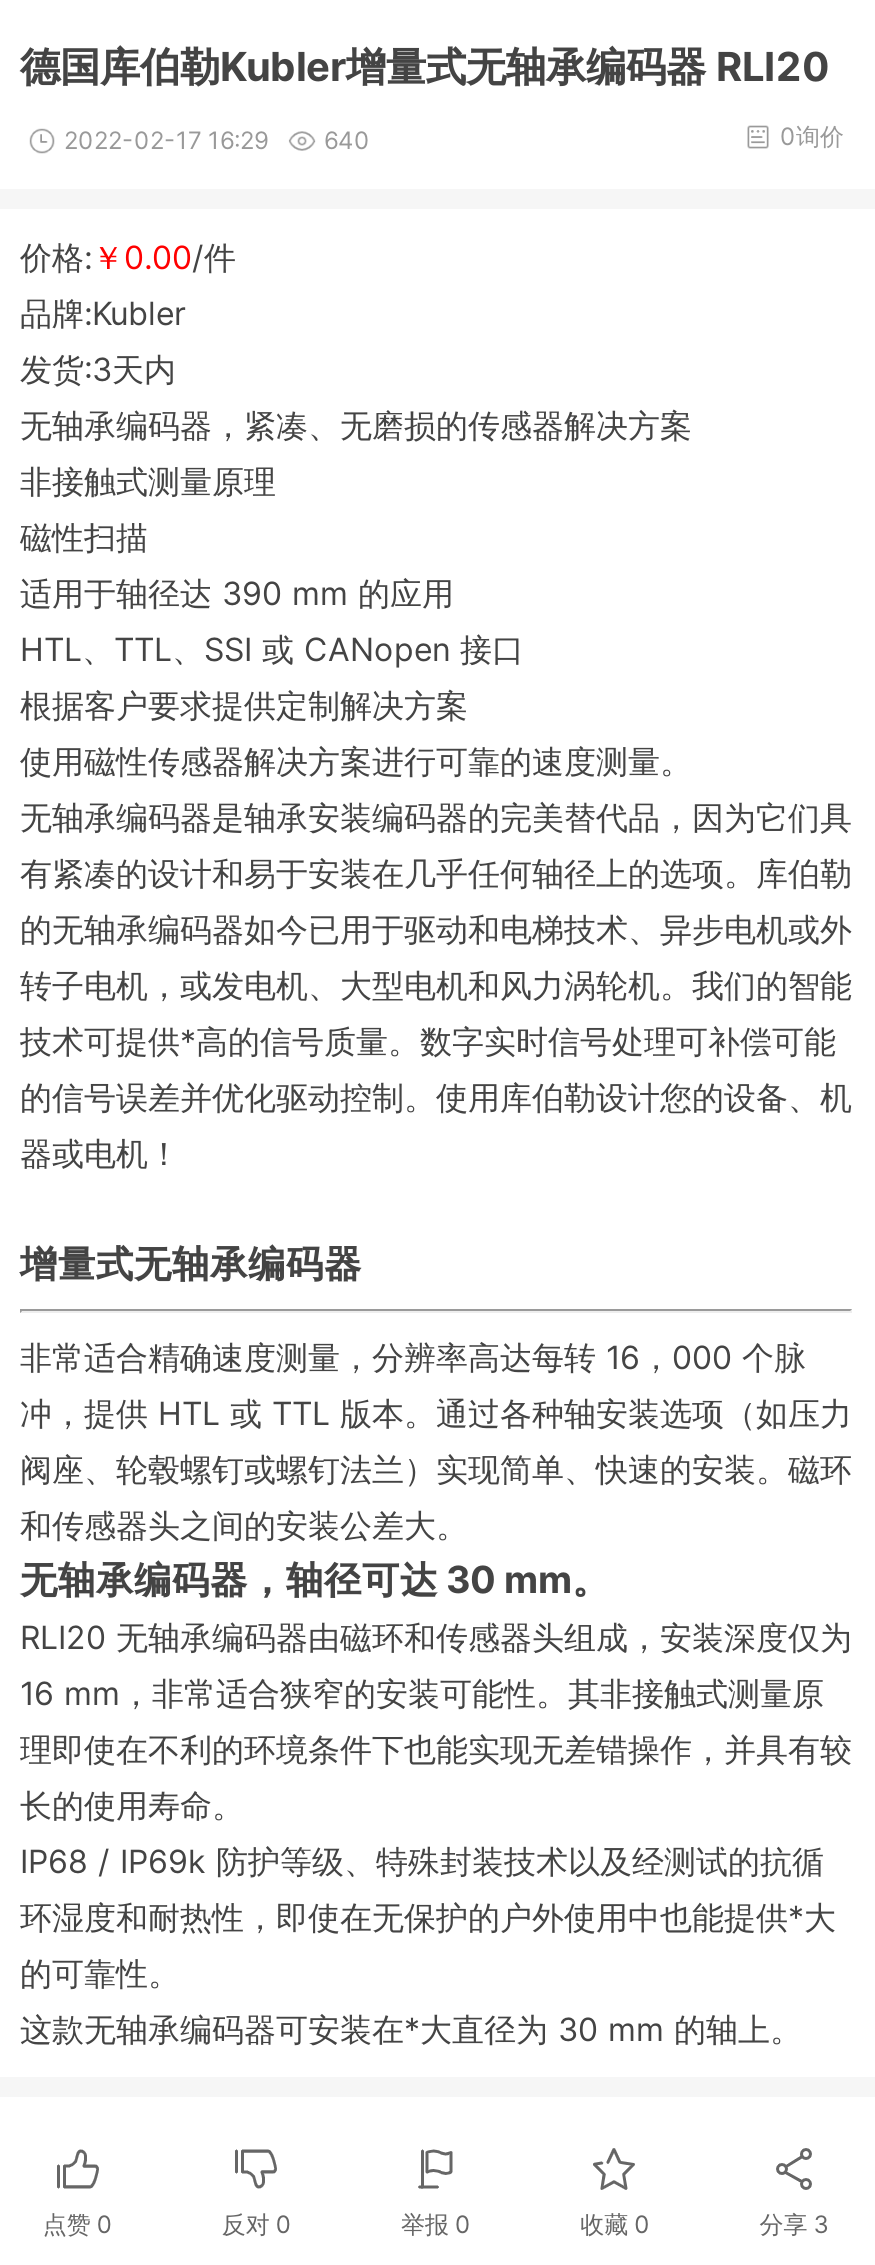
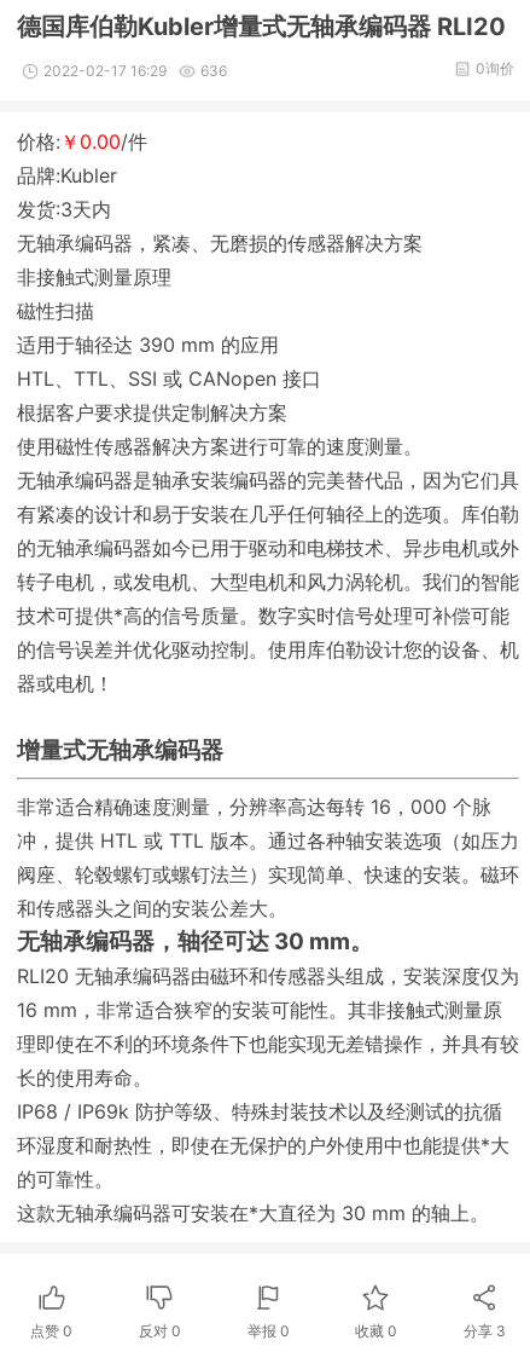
- 2022-02-17 16:29 640
+ 2022-02-17 16:29 636
